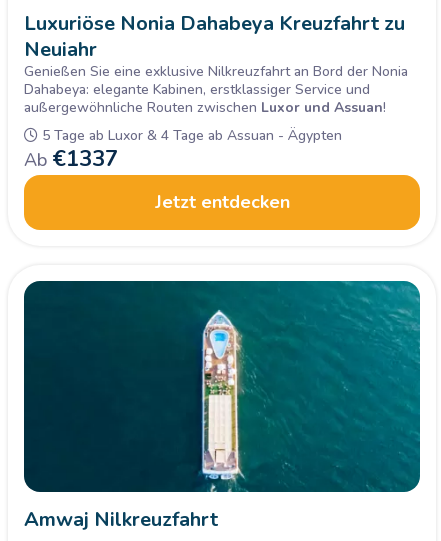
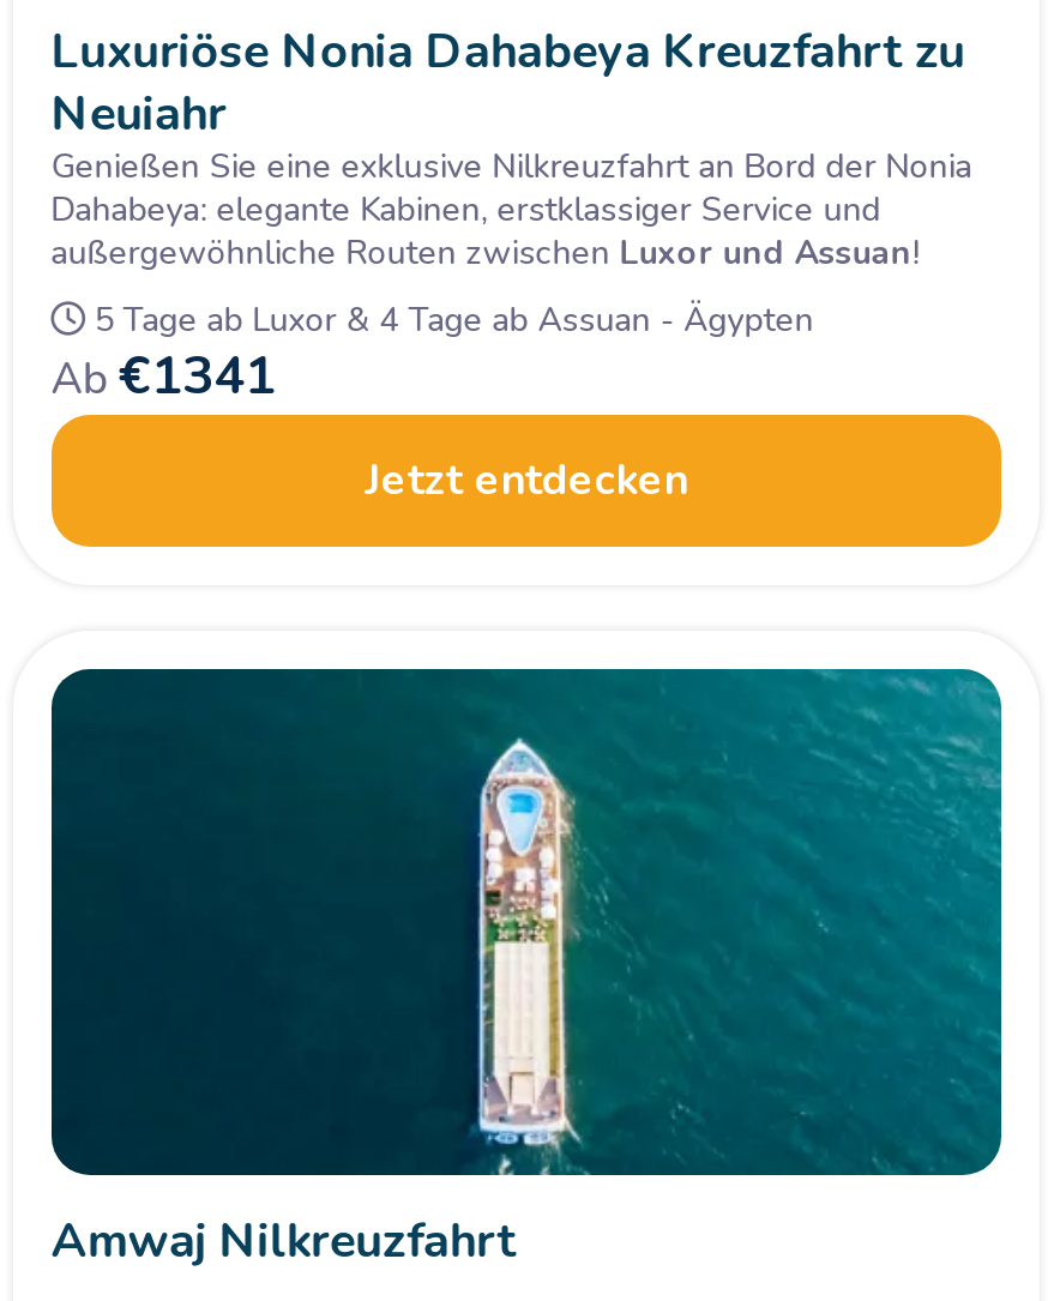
- Ab €1337
+ Ab €1341
